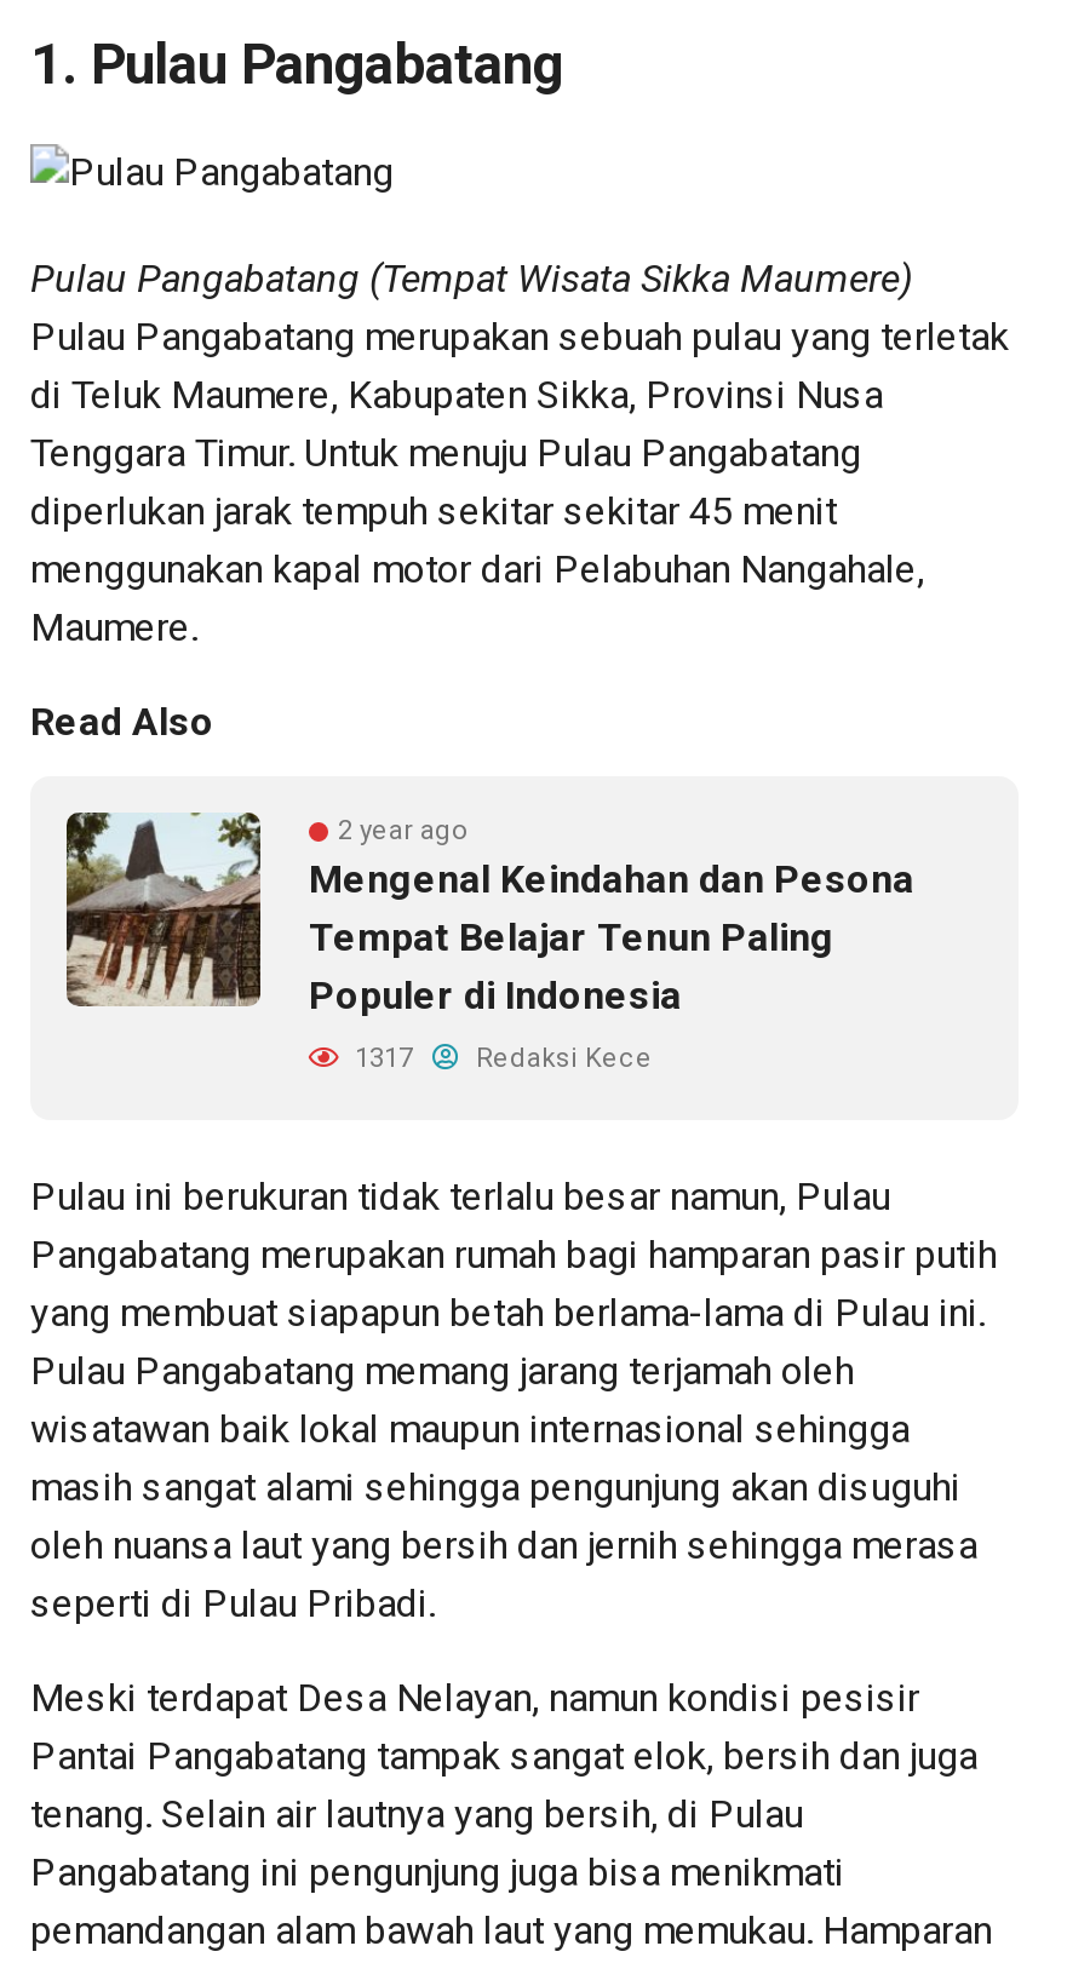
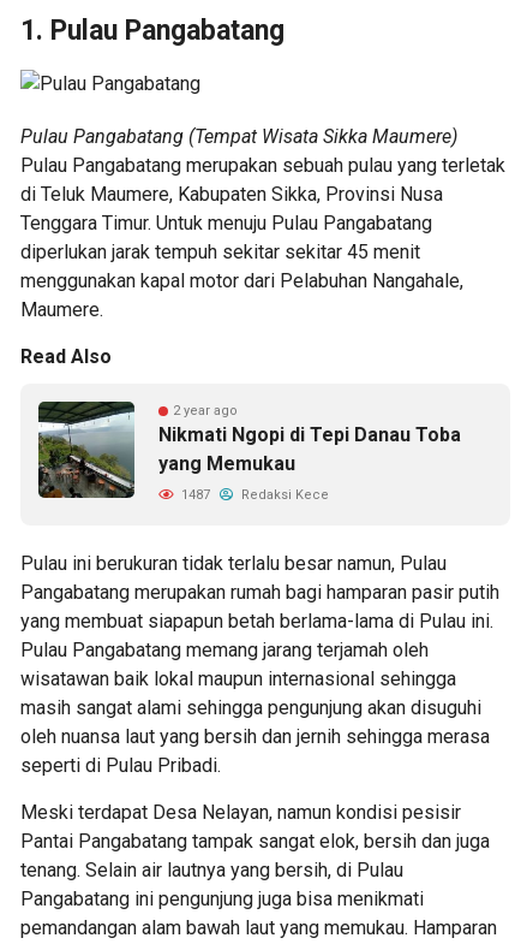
- [image]
- Mengenal Keindahan dan Pesona
- Tempat Belajar Tenun Paling
- Populer di Indonesia
+ [image]
+ Nikmati Ngopi di Tepi Danau Toba
+ yang Memukau

- 1317 Redaksi Kece
+ 1487 Redaksi Kece
